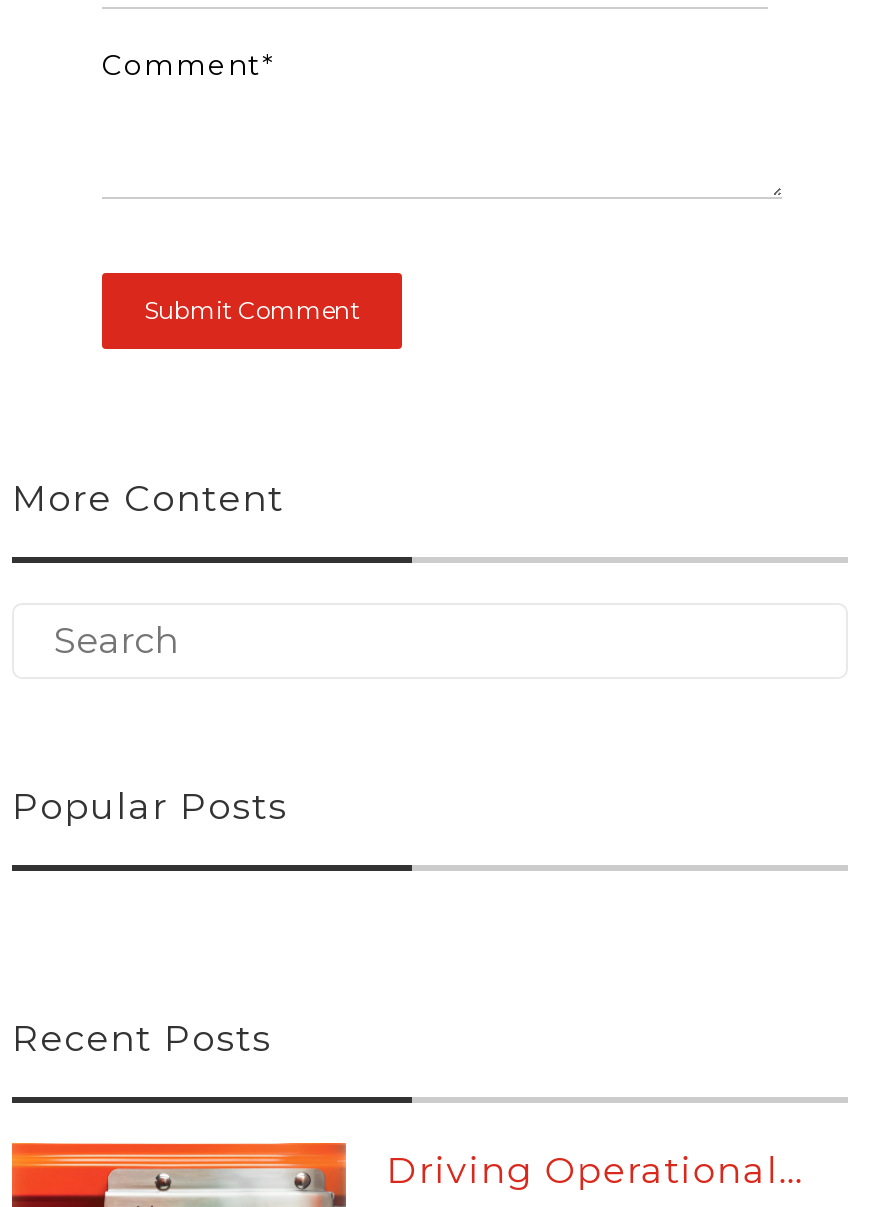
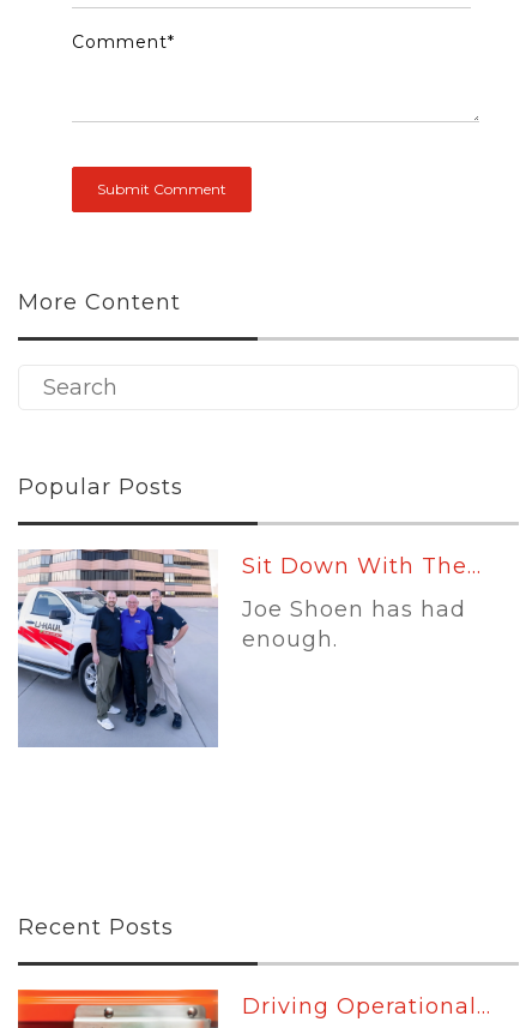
+ [image]
+ Sit Down With The...
+ Joe Shoen has had
+ enough.
